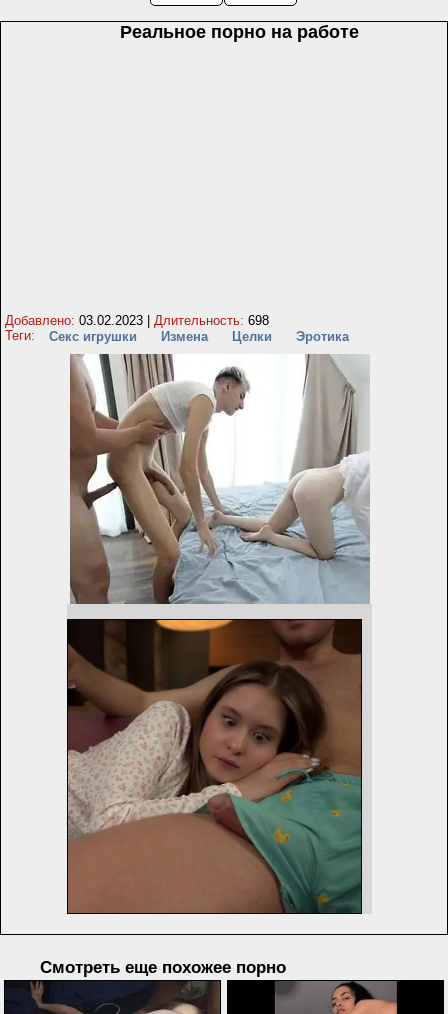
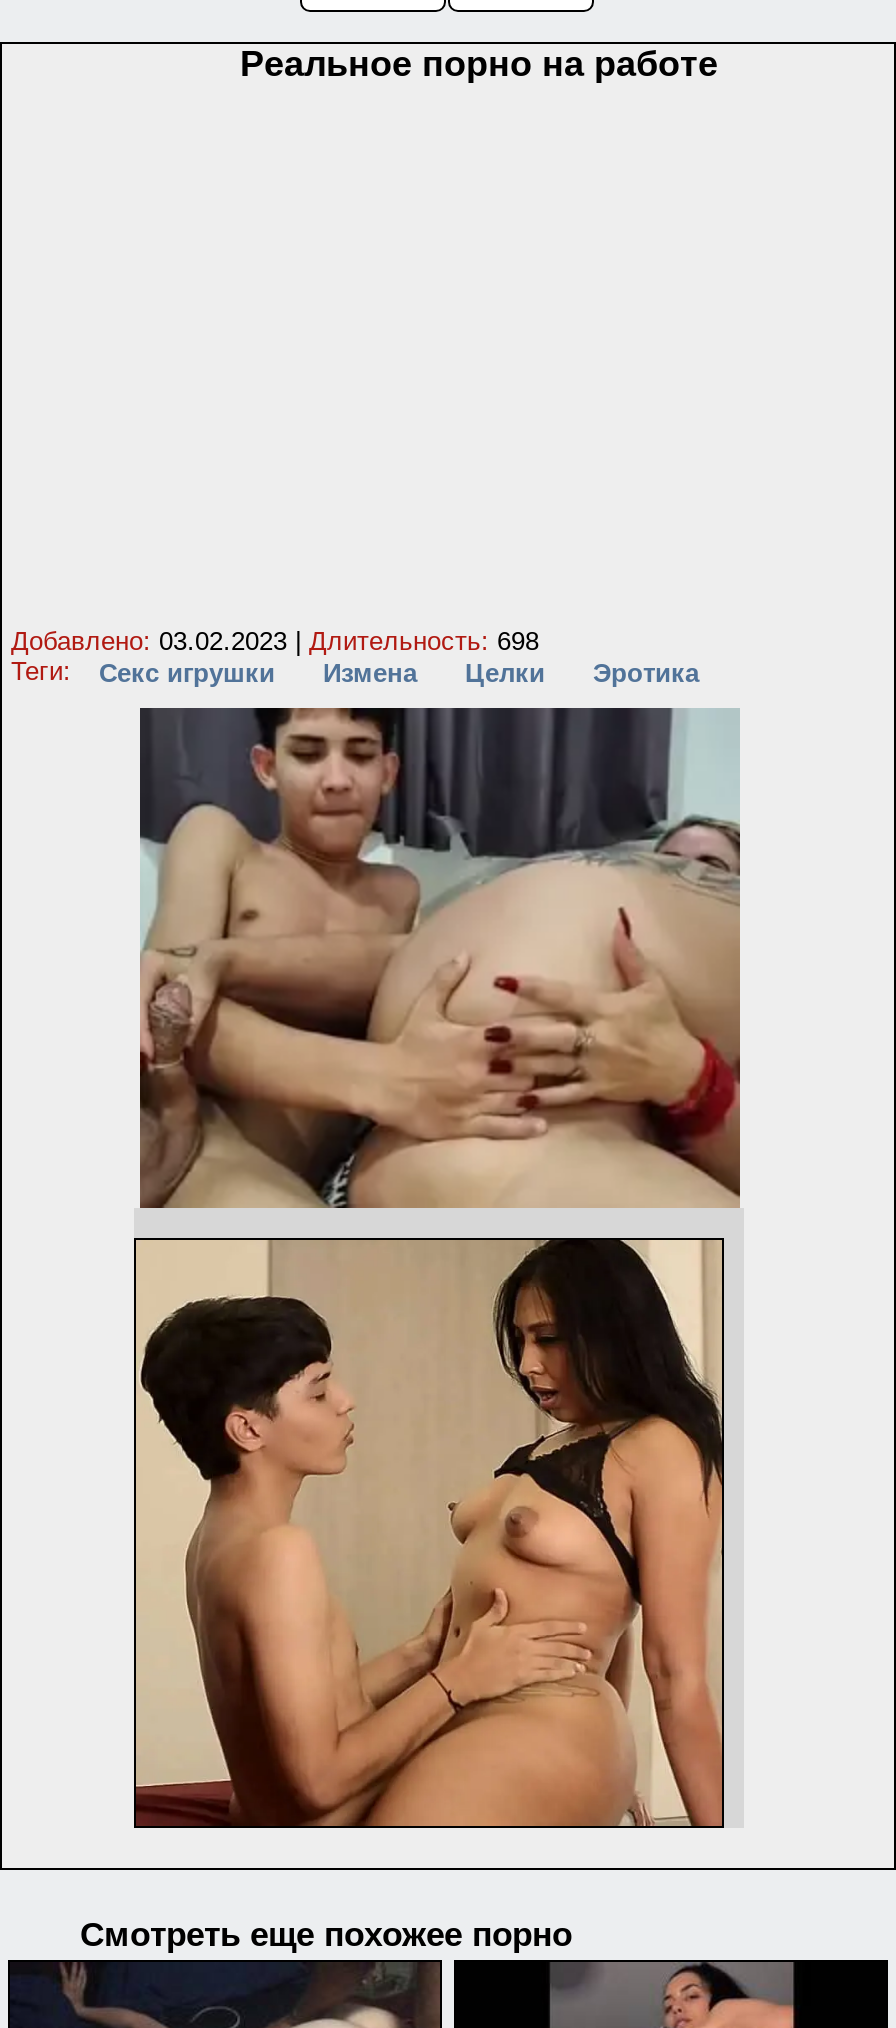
- [image]
+ [image]

- [image]
+ [image]
